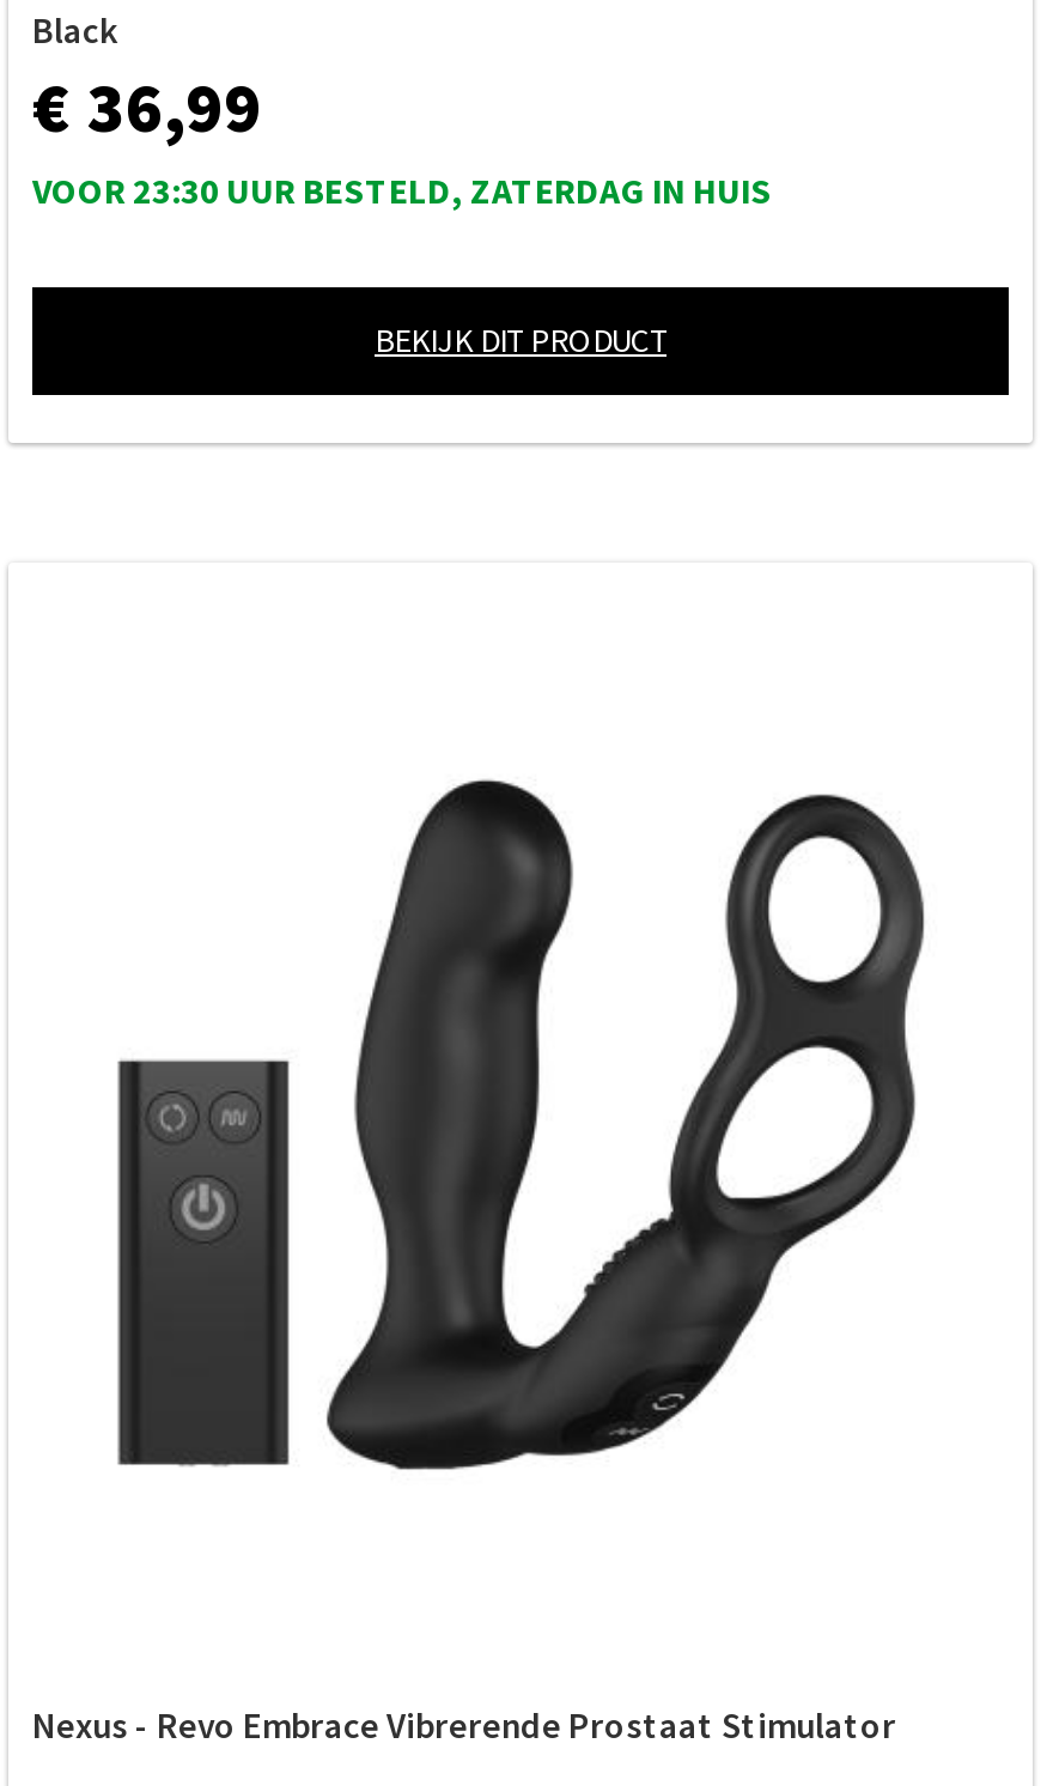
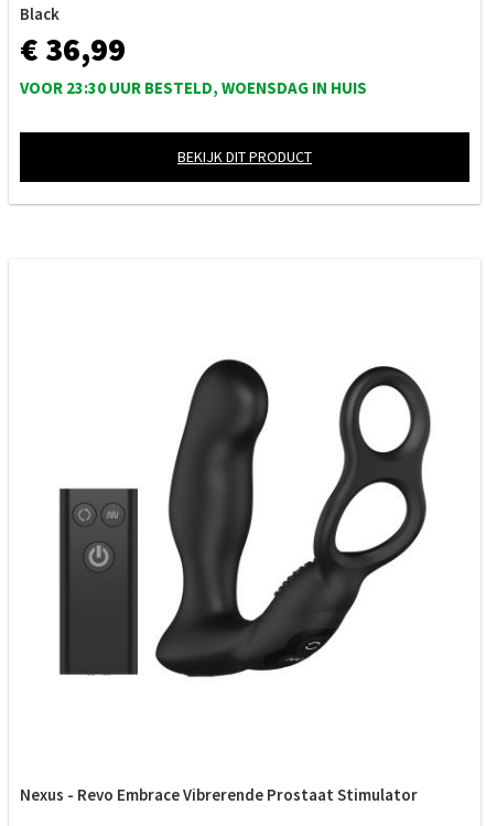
- VOOR 23:30 UUR BESTELD, ZATERDAG IN HUIS
+ VOOR 23:30 UUR BESTELD, WOENSDAG IN HUIS
